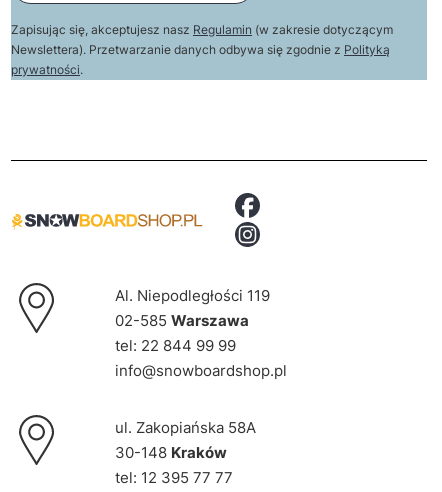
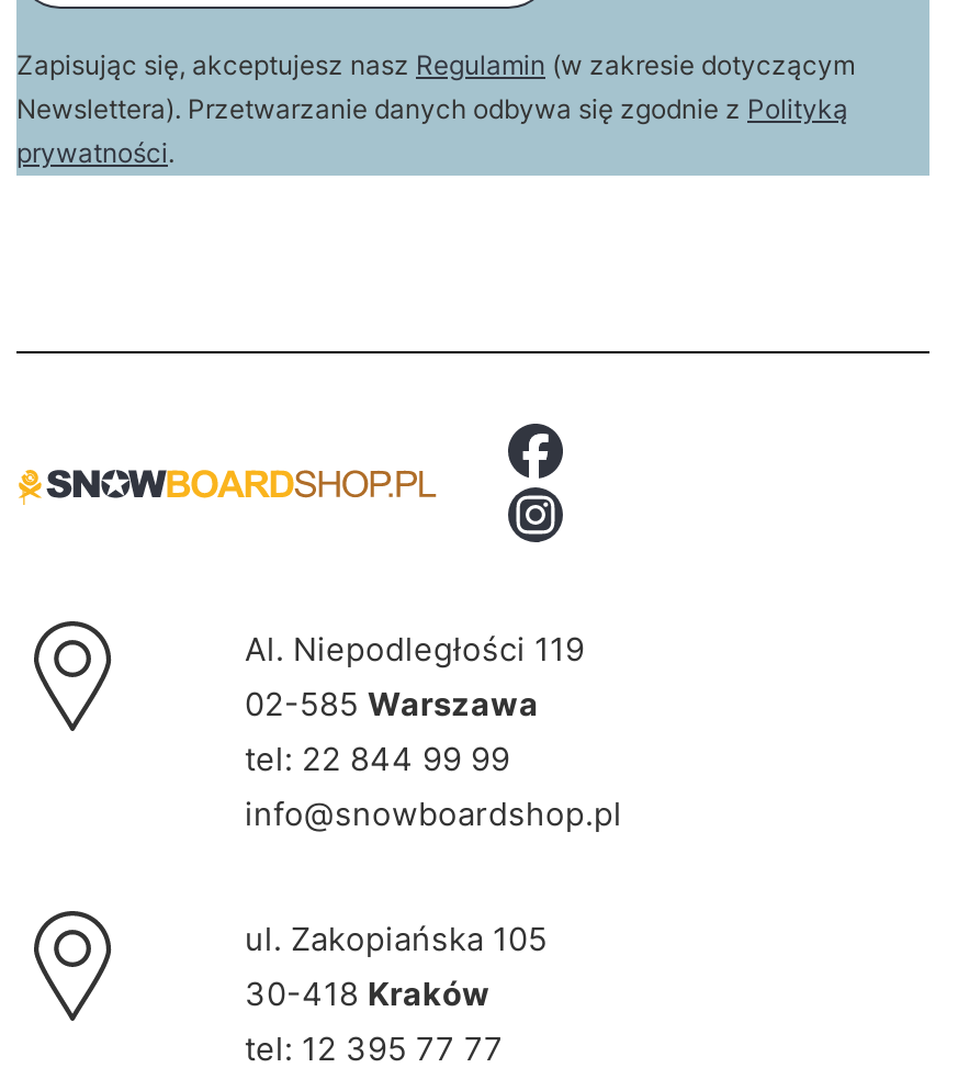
- ul. Zakopiańska 58A
+ ul. Zakopiańska 105

- 30-148 Kraków
+ 30-418 Kraków
